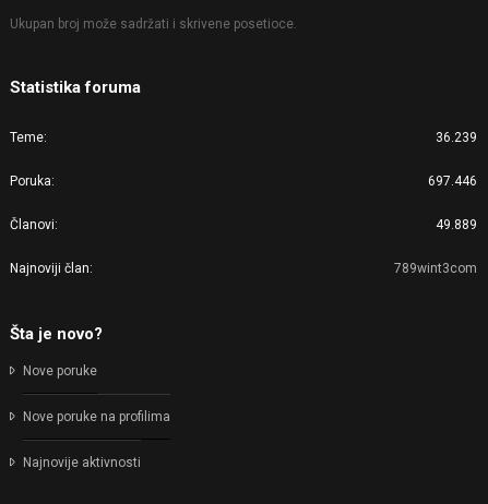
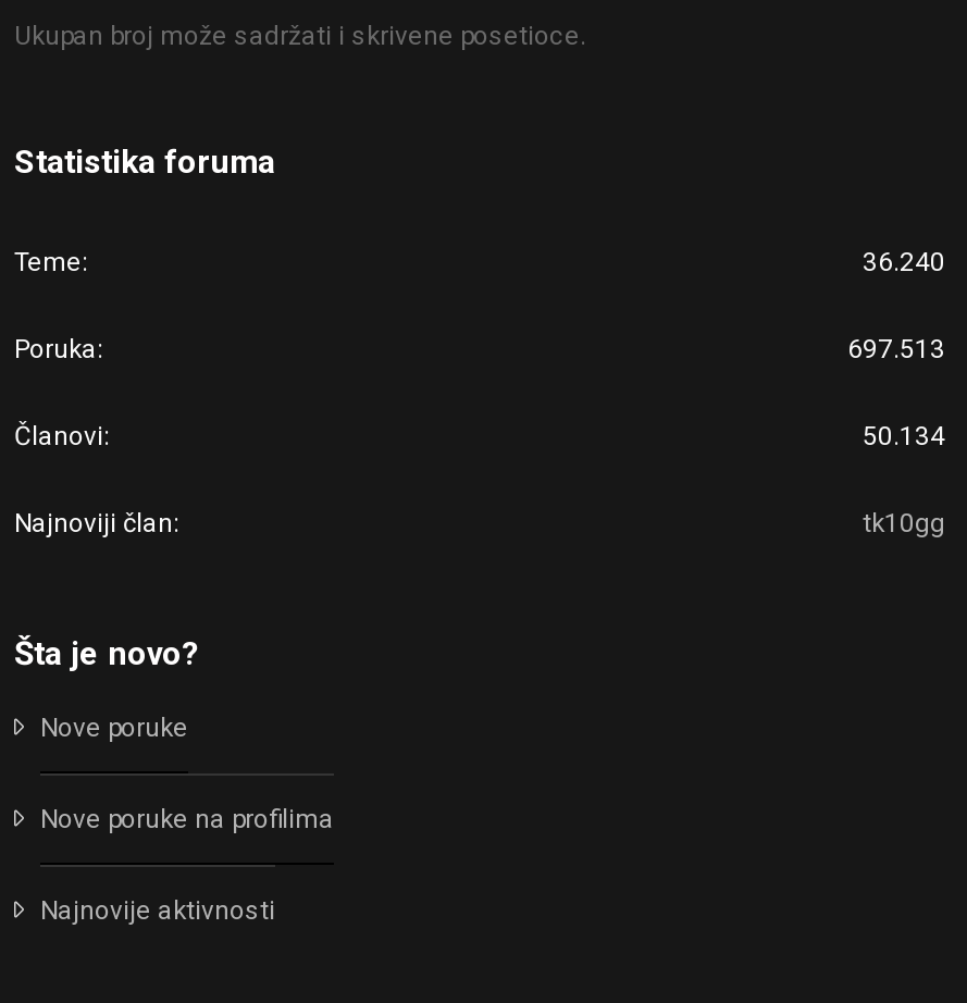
- 36.239
+ 36.240

- 697.446
+ 697.513

- 49.889
+ 50.134

- 789wint3com
+ tk10gg
